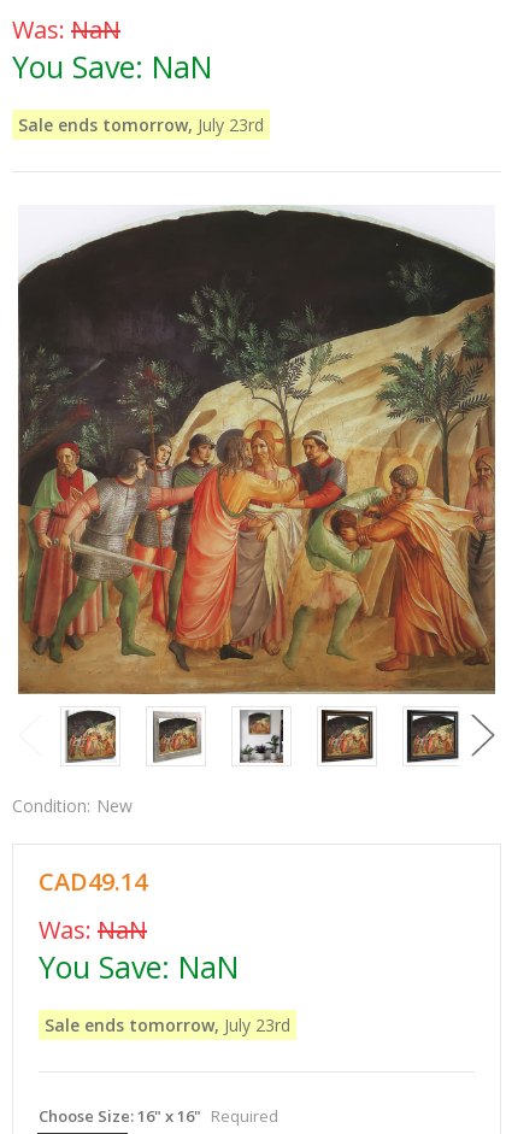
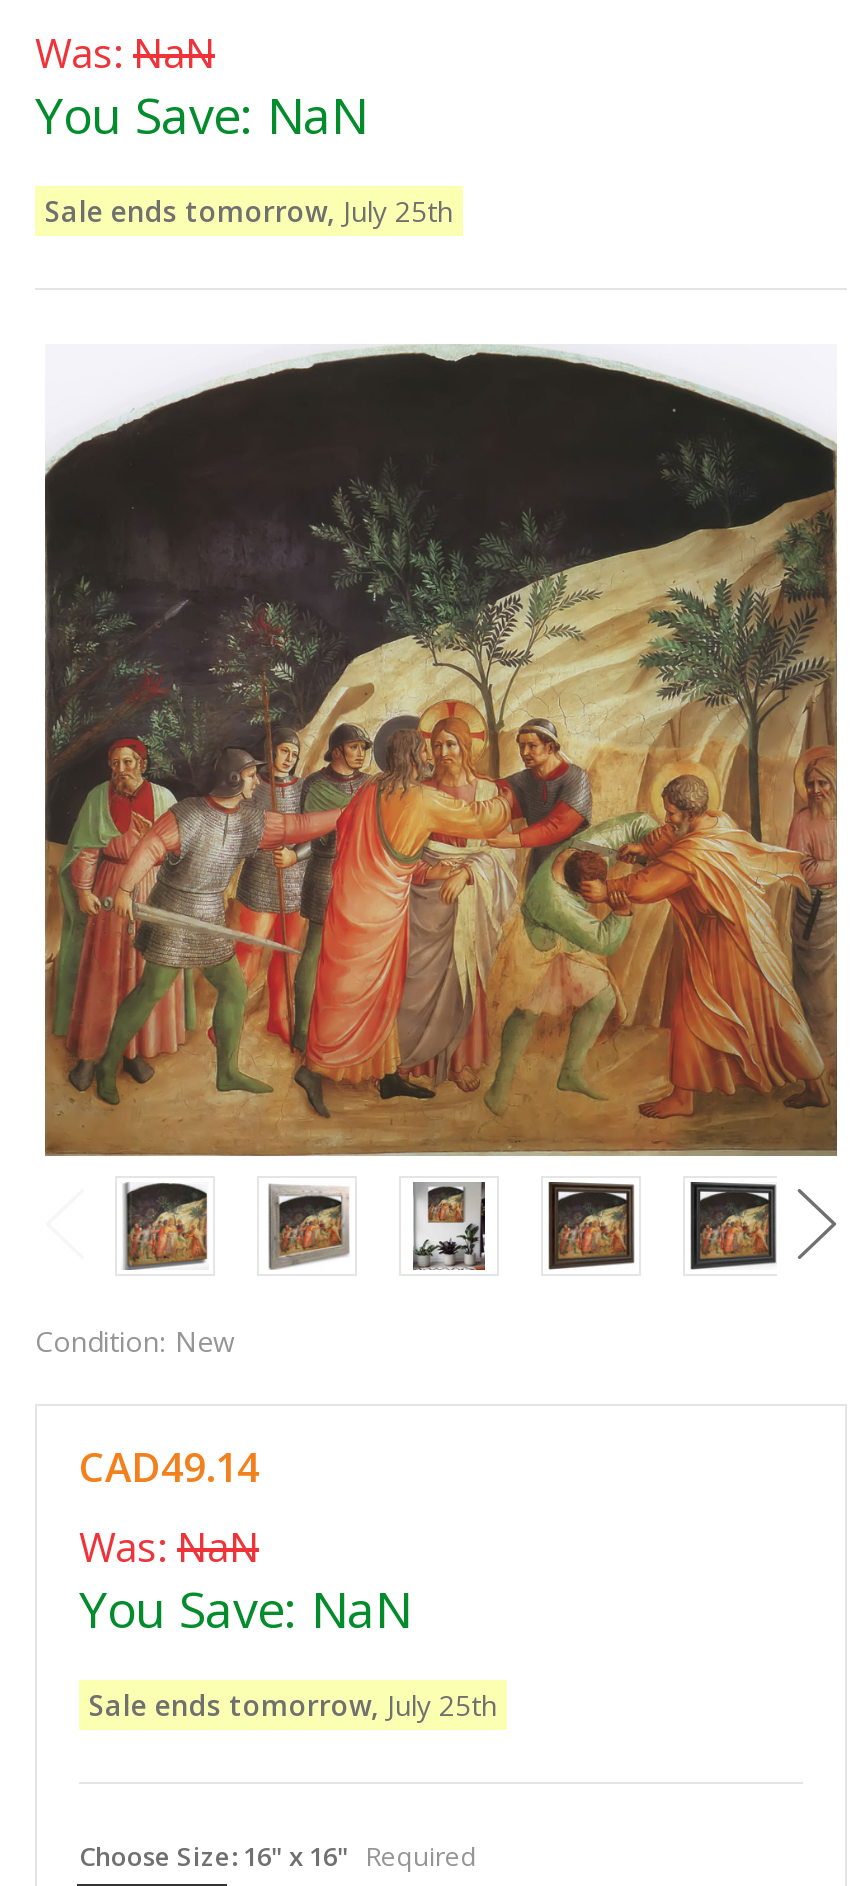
- Sale ends tomorrow, July 23rd
+ Sale ends tomorrow, July 25th

- Sale ends tomorrow, July 23rd
+ Sale ends tomorrow, July 25th
